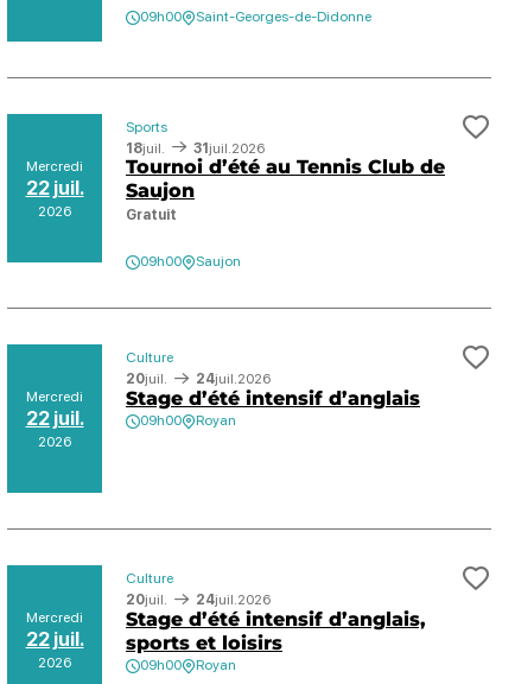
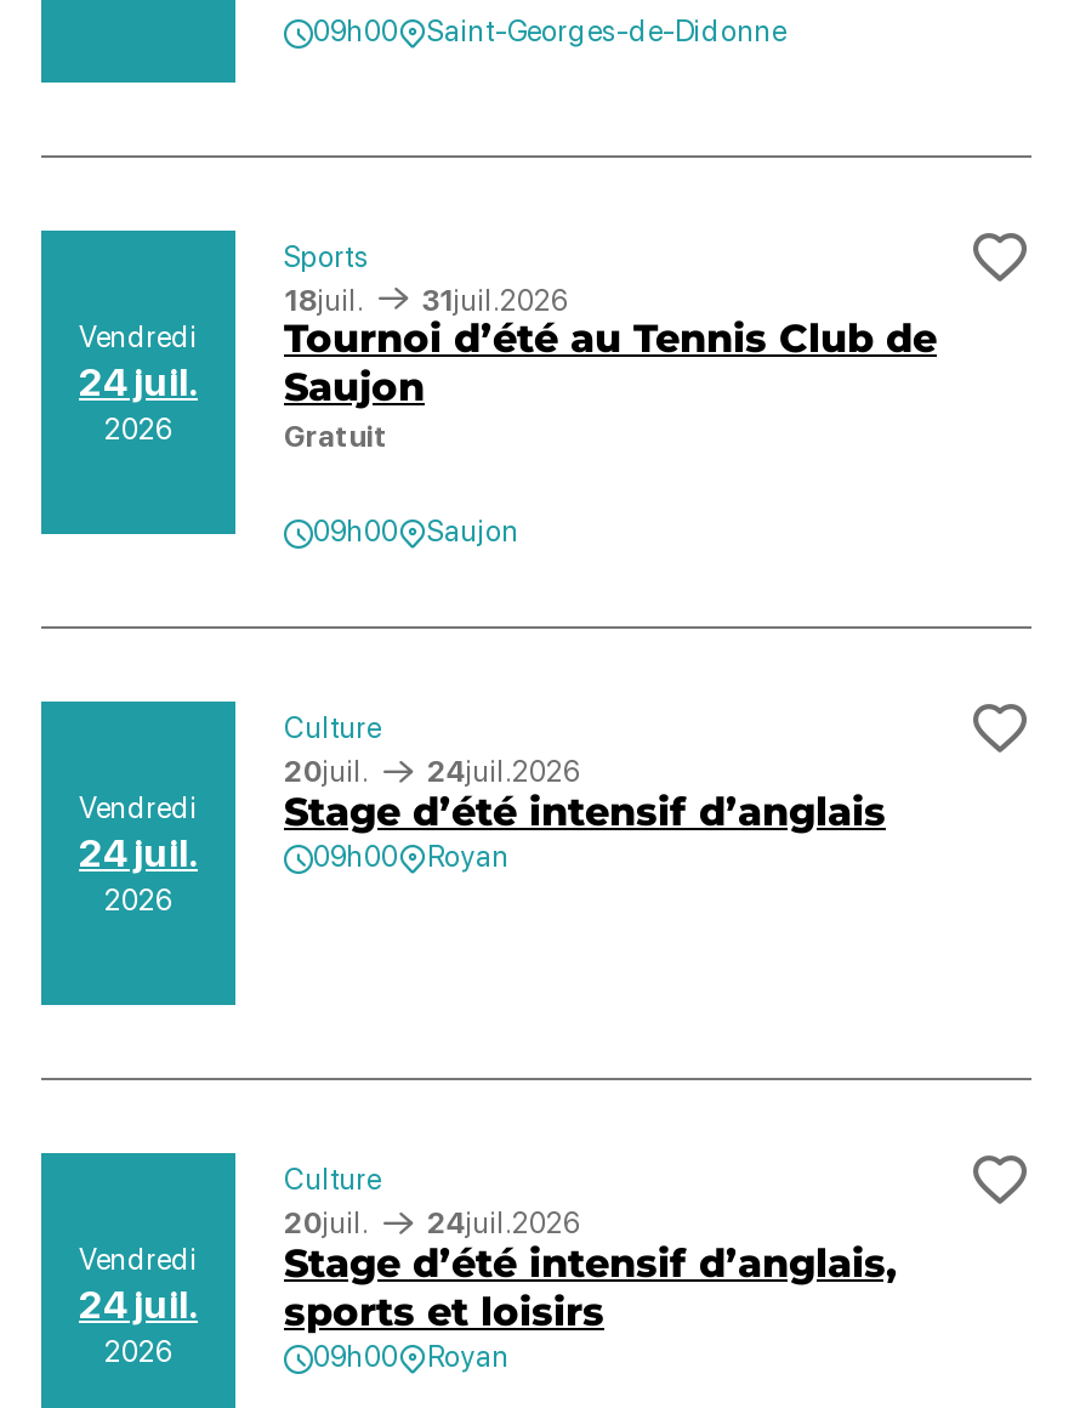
- Mercredi
- 22 juil.
+ Vendredi
+ 24 juil.

- Mercredi
- 22 juil.
+ Vendredi
+ 24 juil.

- Mercredi
- 22 juil.
+ Vendredi
+ 24 juil.
